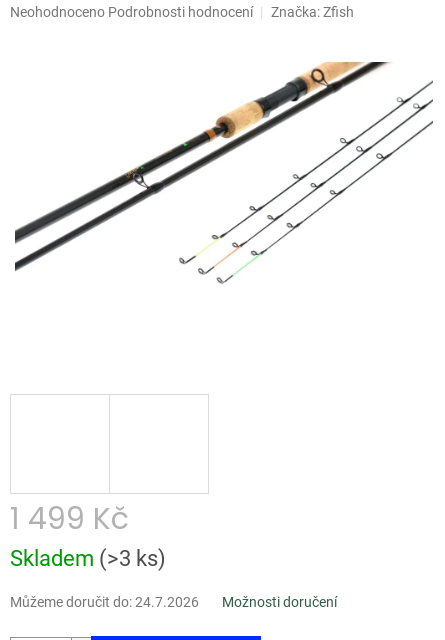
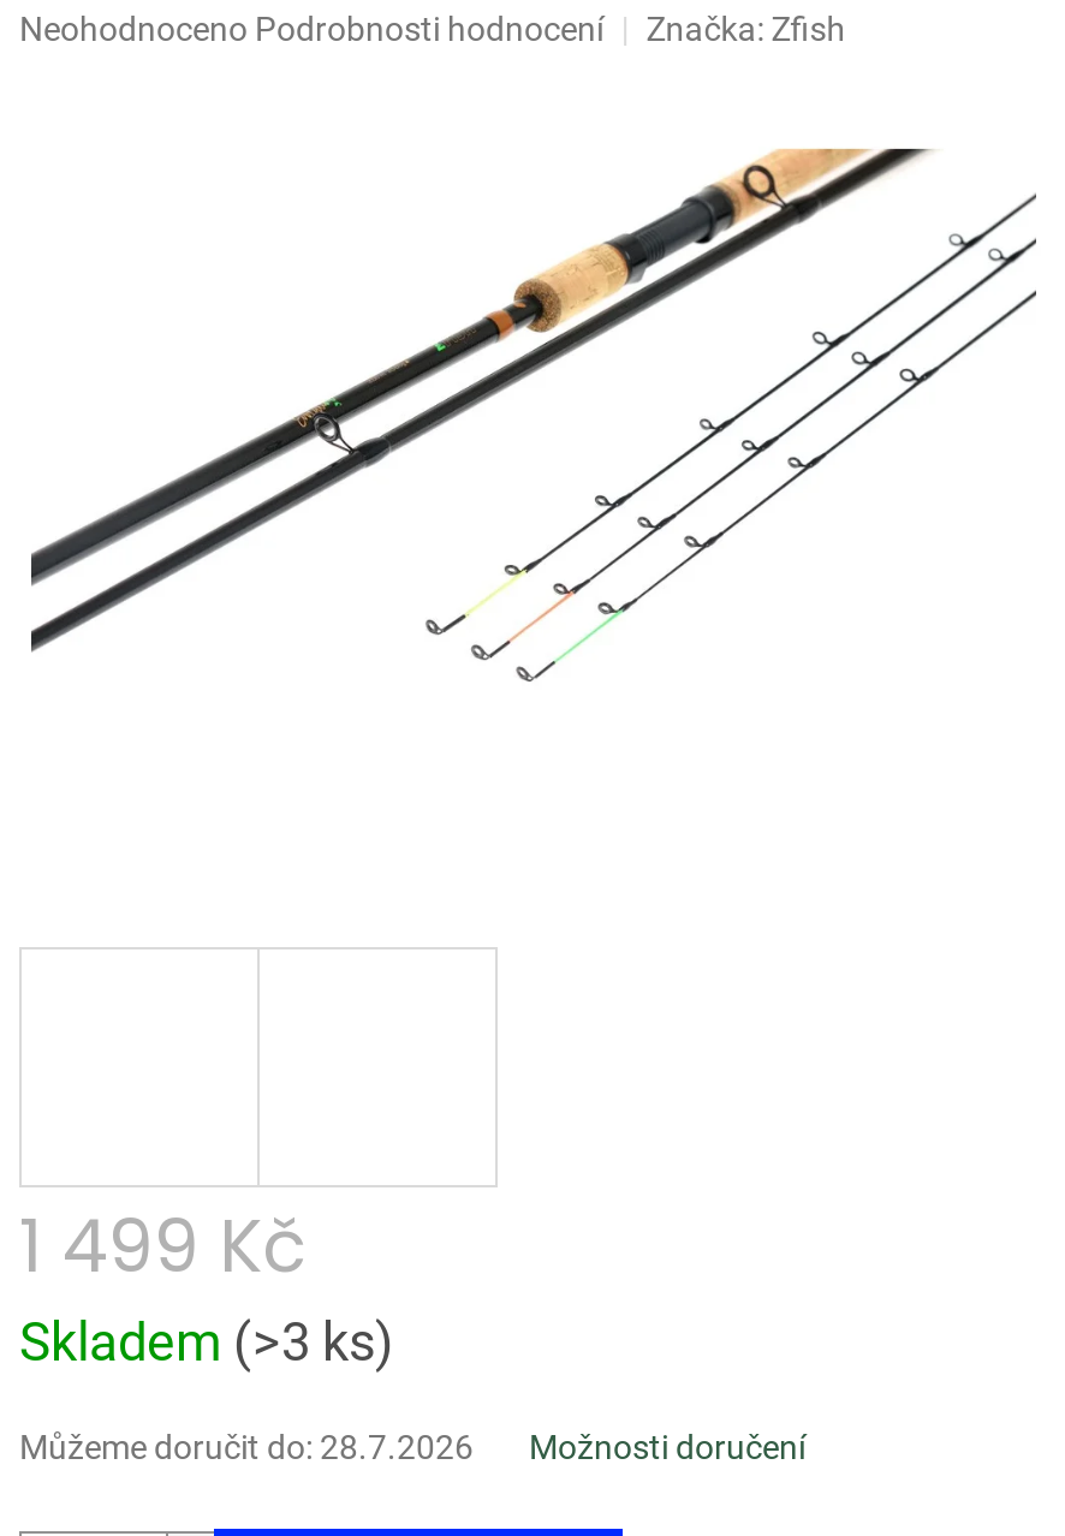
- Můžeme doručit do: 24.7.2026
+ Můžeme doručit do: 28.7.2026
